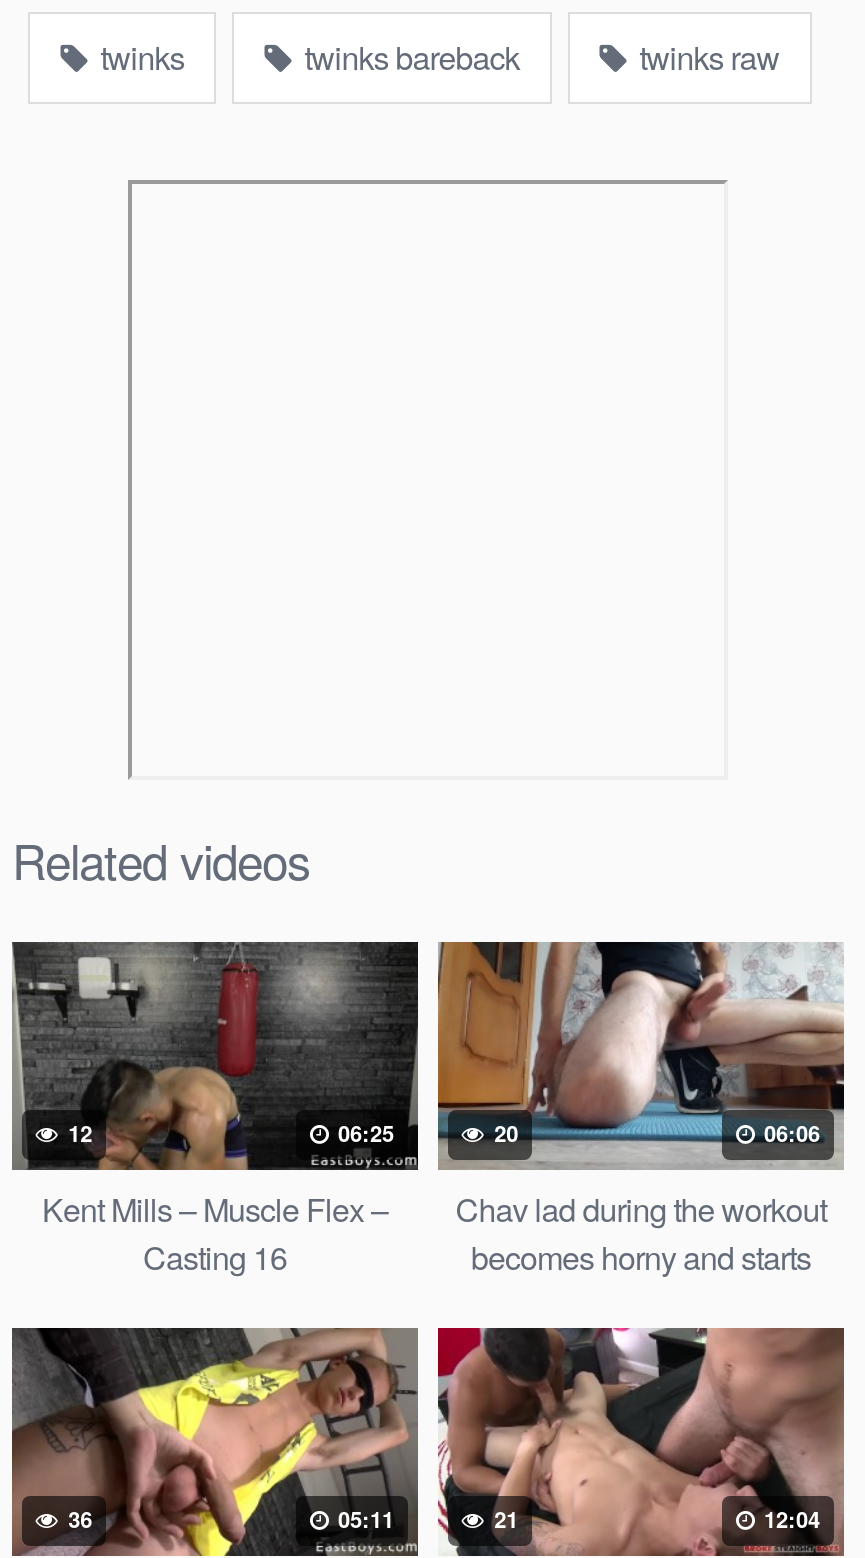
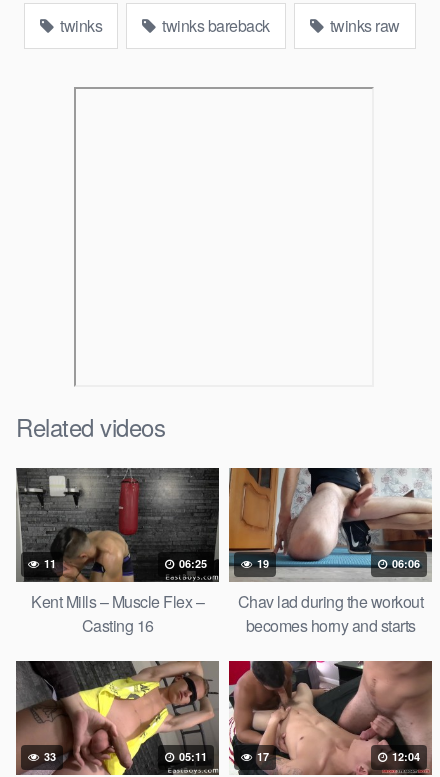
- 12
+ 11

- 20
+ 19

- 36
+ 33

- 21
+ 17
